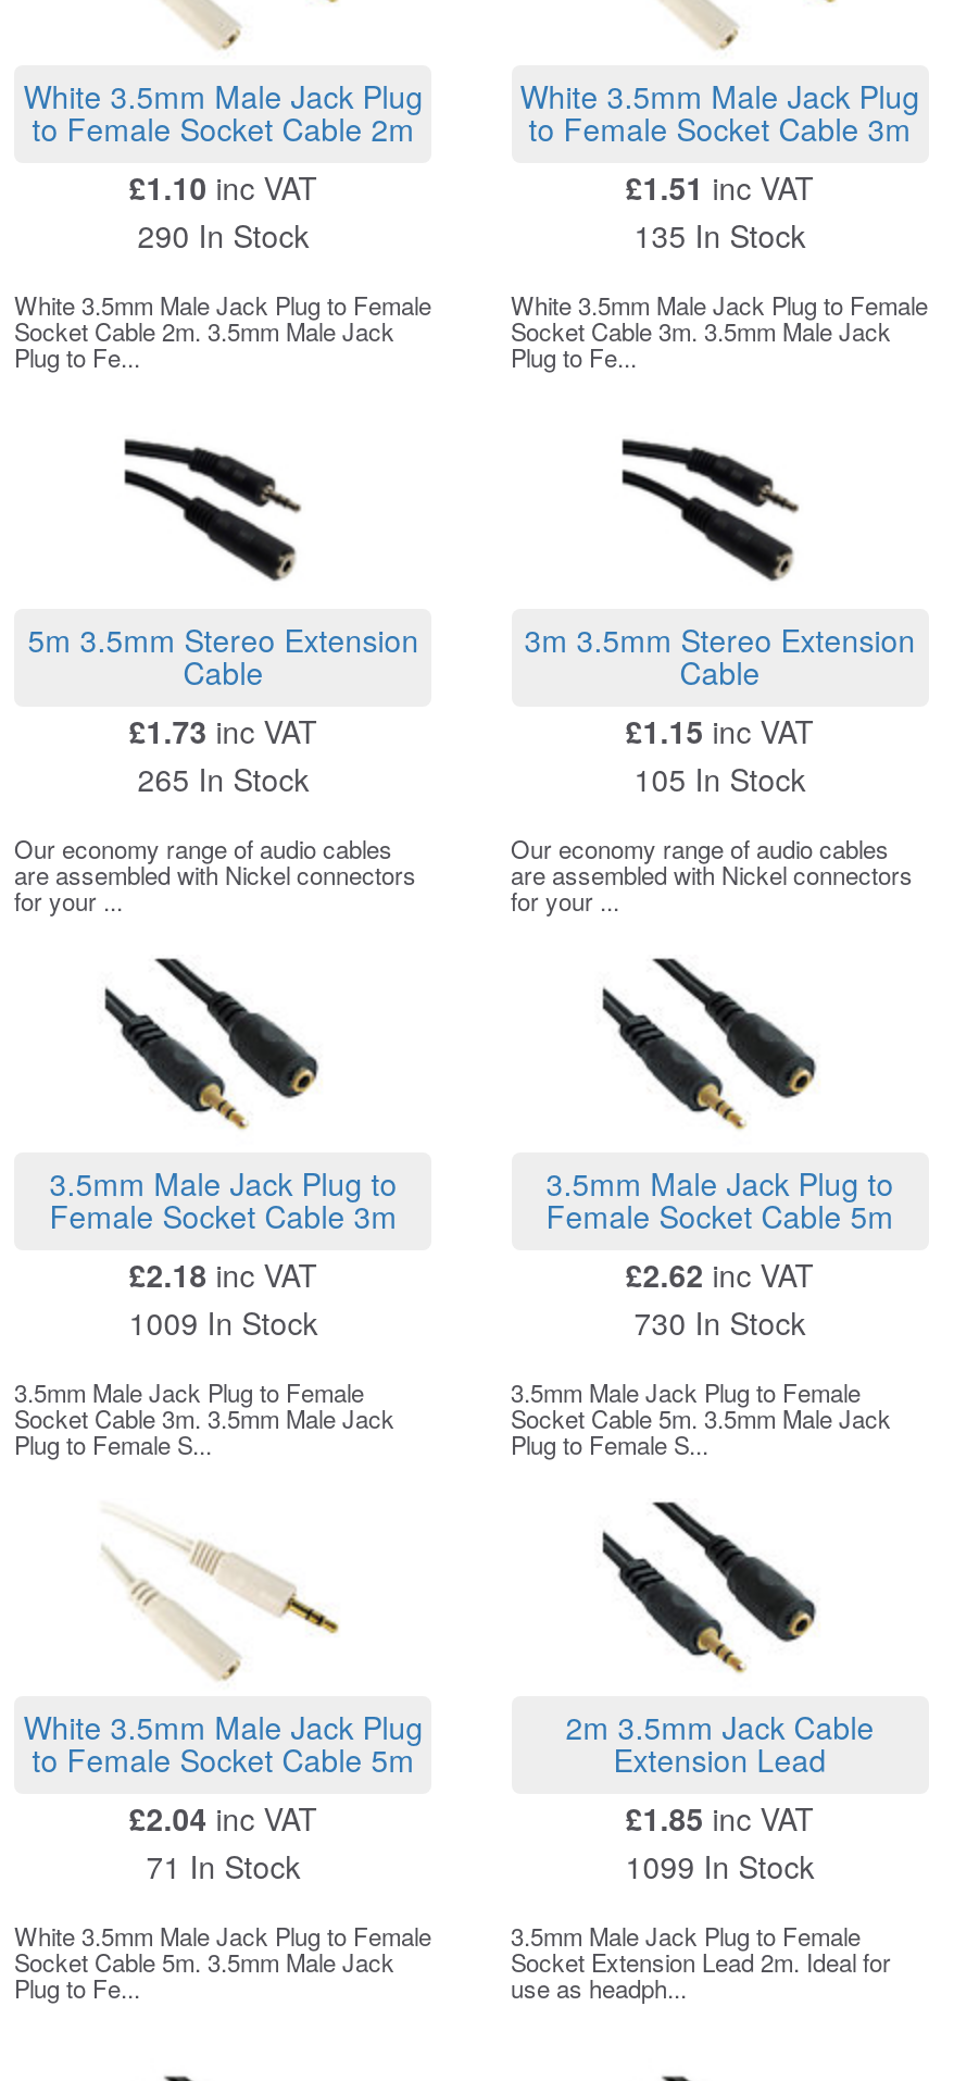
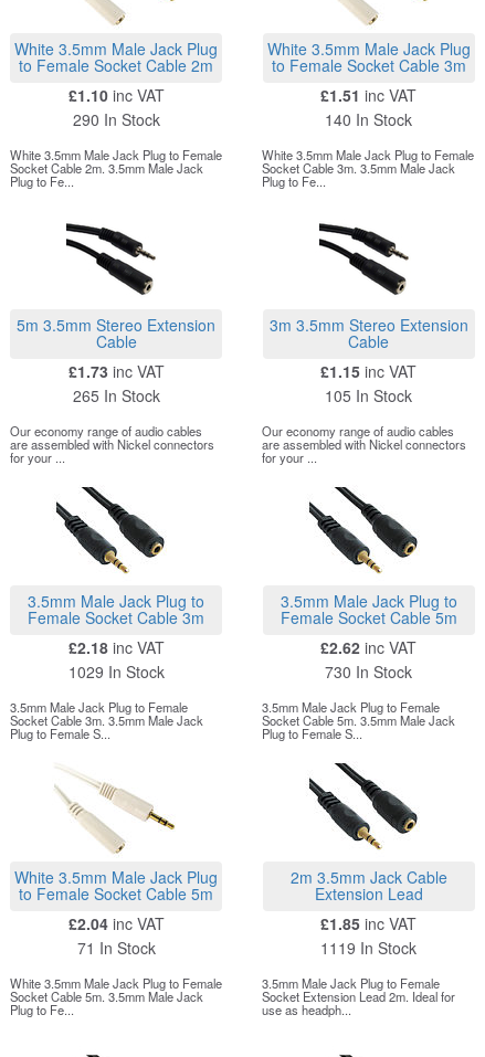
- 135 In Stock
+ 140 In Stock

- 1009 In Stock
+ 1029 In Stock

- 1099 In Stock
+ 1119 In Stock
